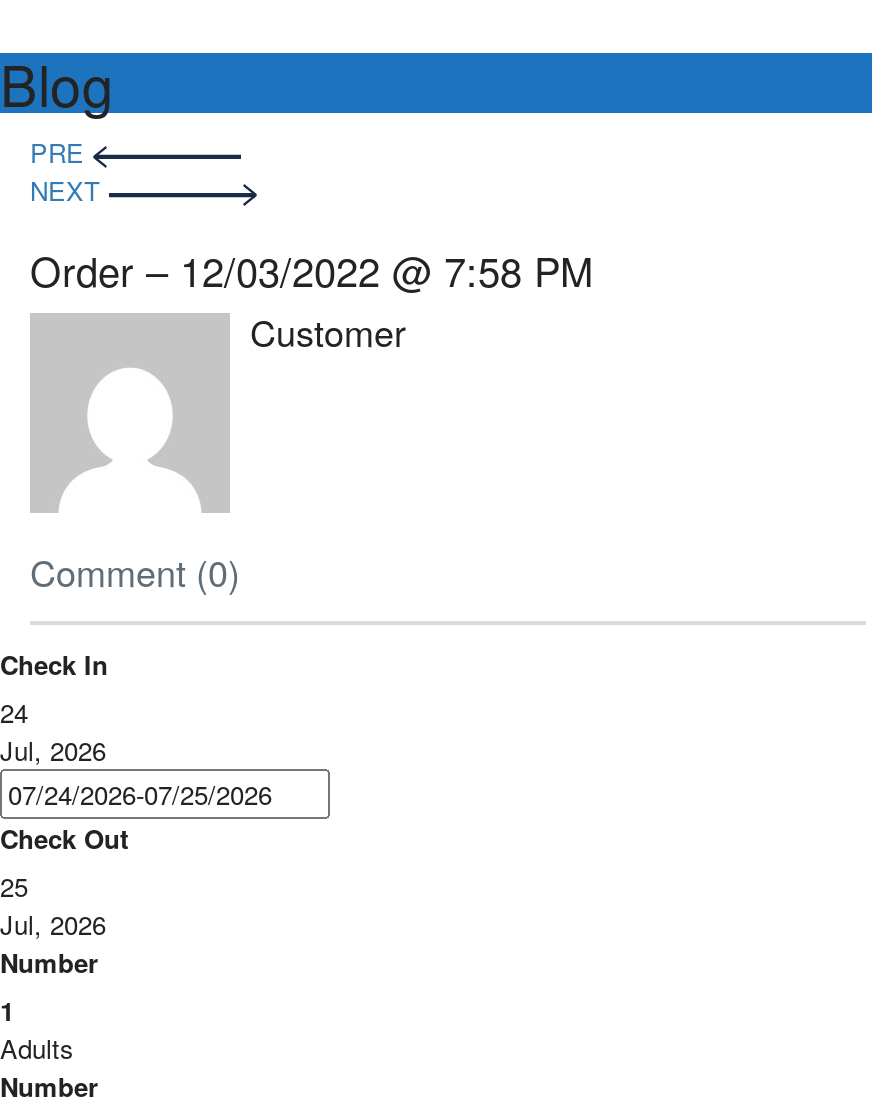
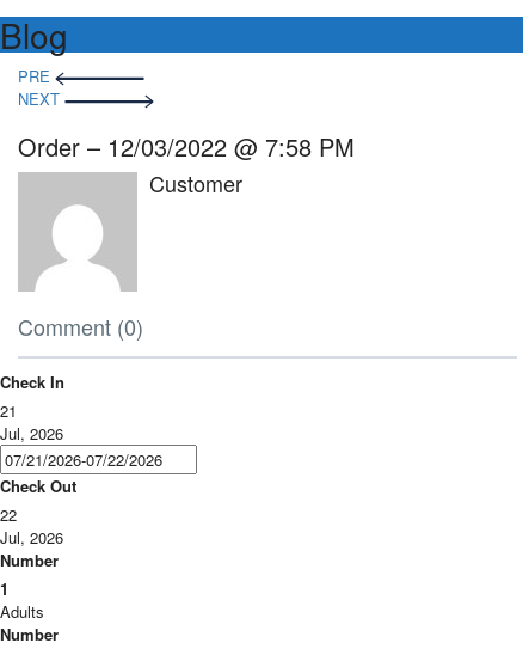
- 24
+ 21

- 25
+ 22
